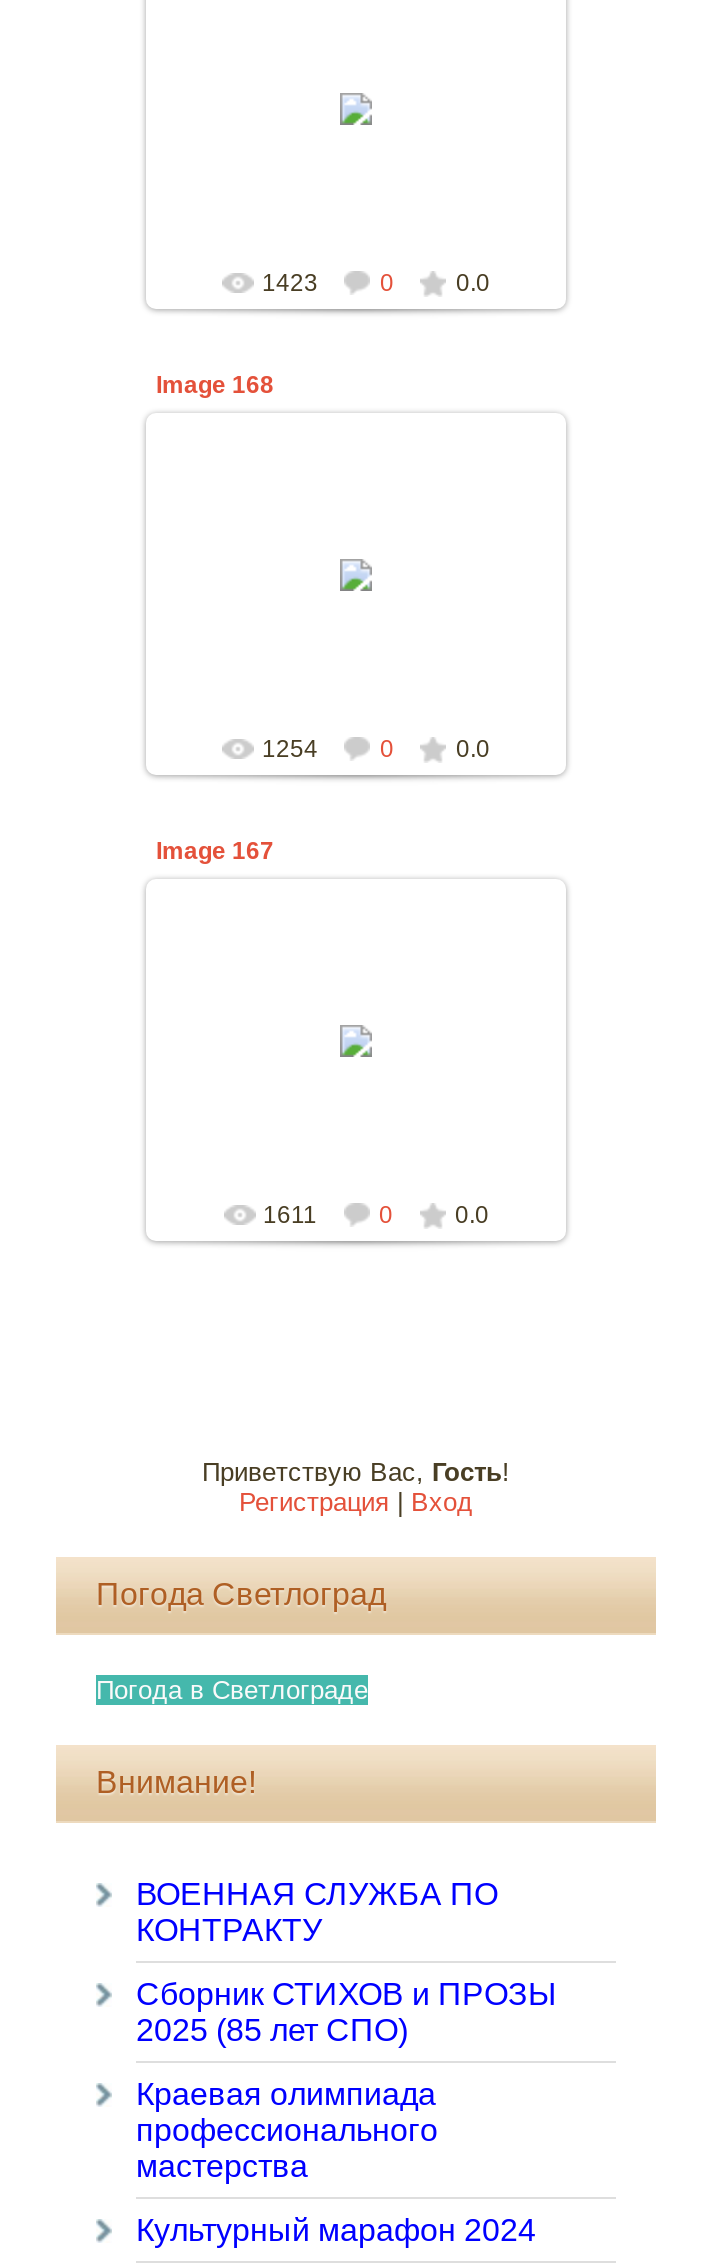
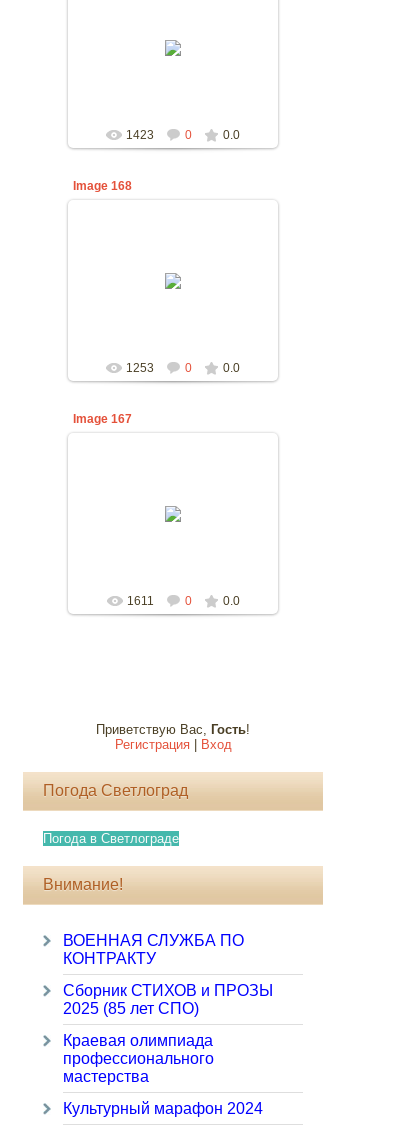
- 1254
+ 1253
